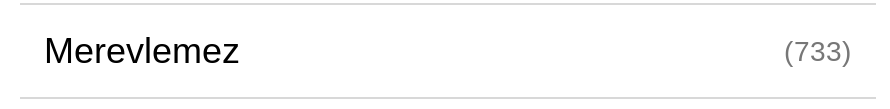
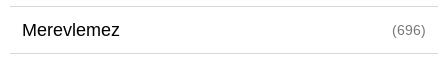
- (733)
+ (696)
